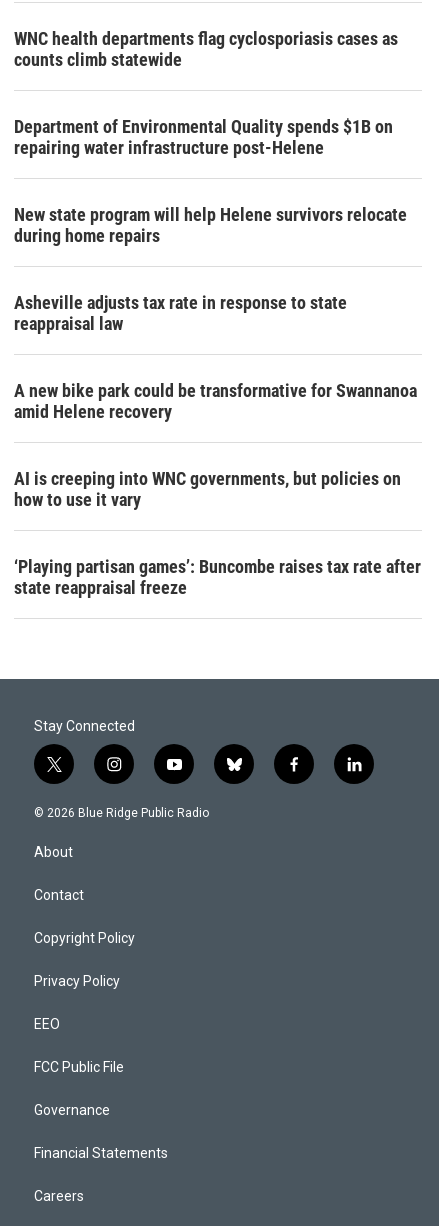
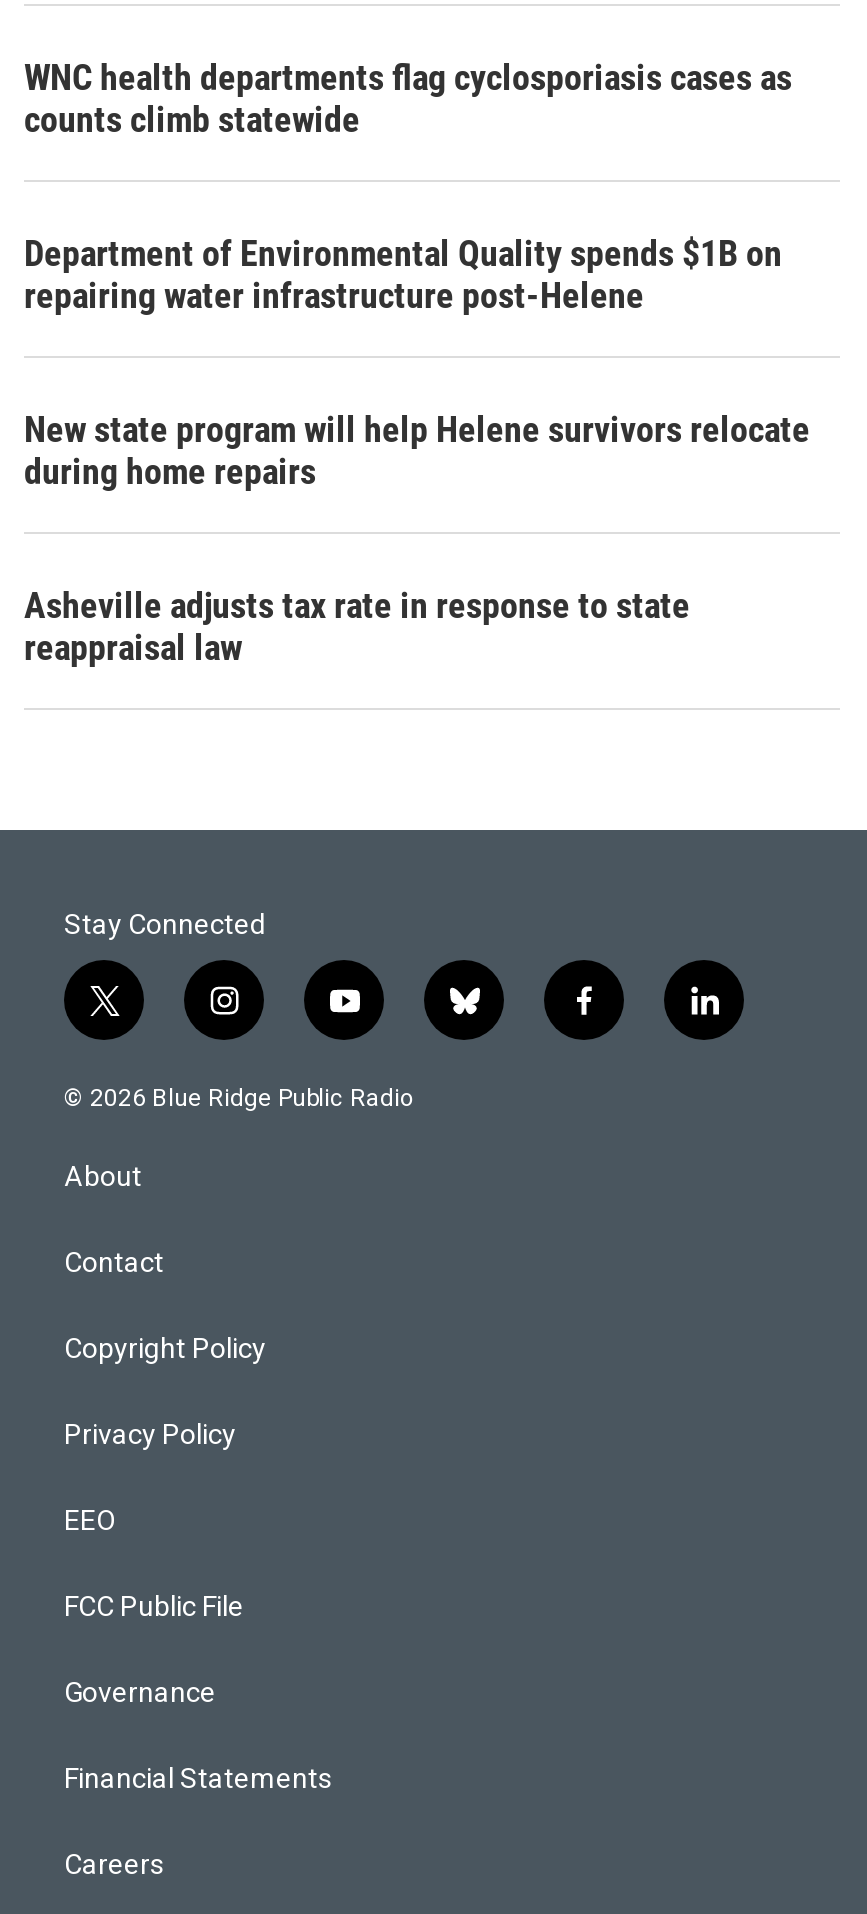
- A new bike park could be transformative for Swannanoa
- amid Helene recovery
- AI is creeping into WNC governments, but policies on
- how to use it vary
- ‘Playing partisan games’: Buncombe raises tax rate after
- state reappraisal freeze
